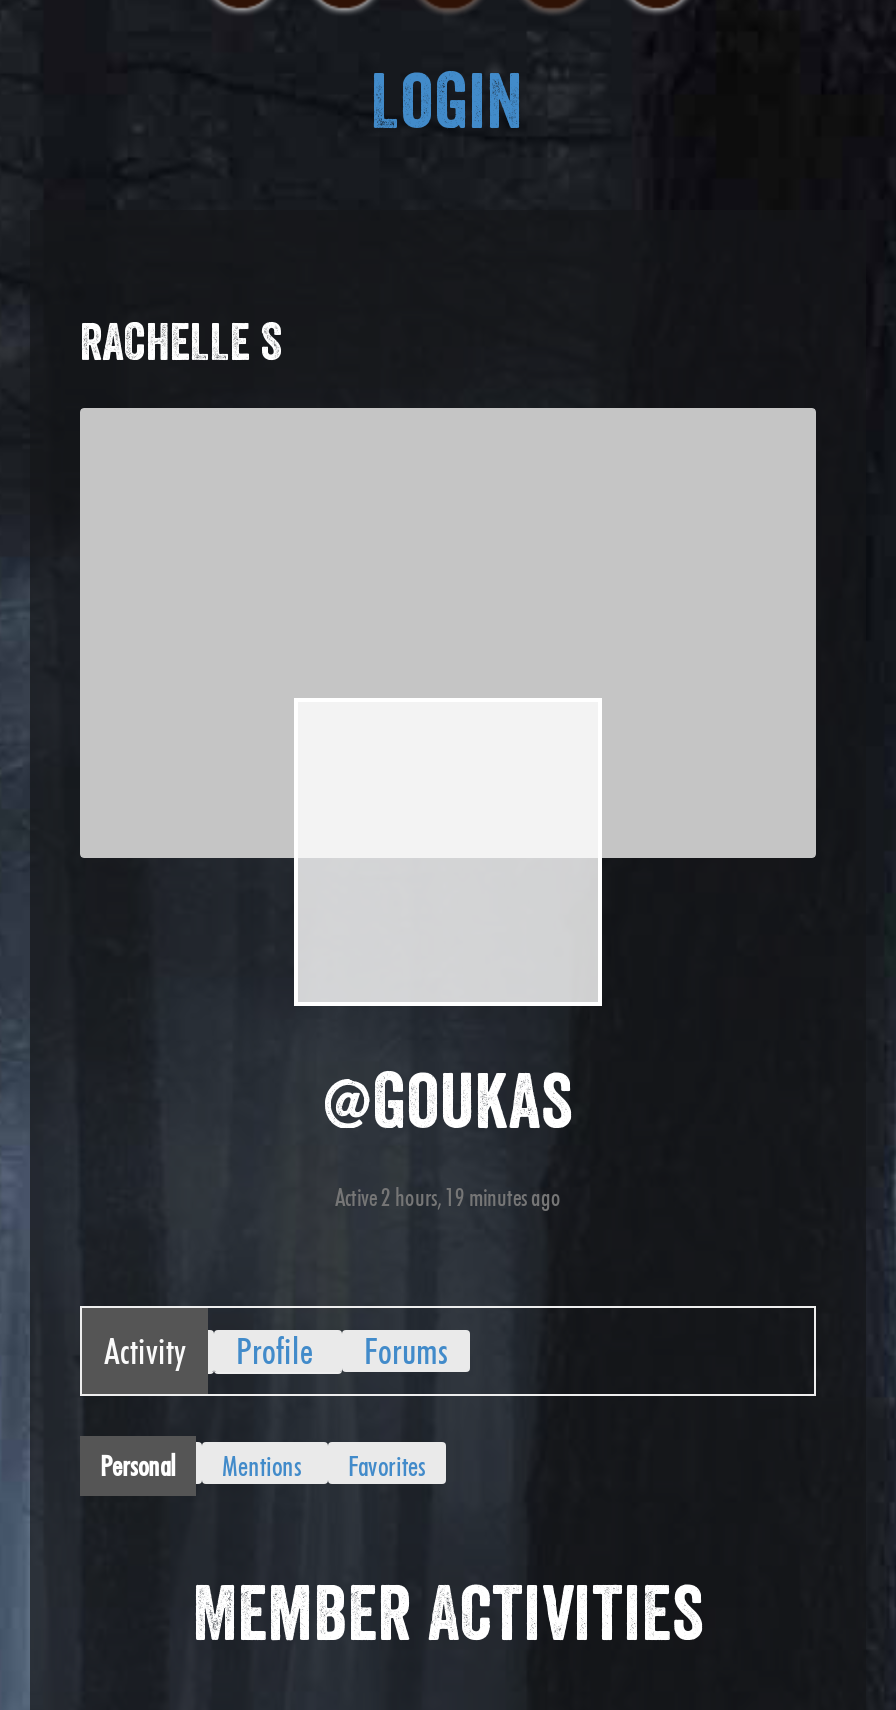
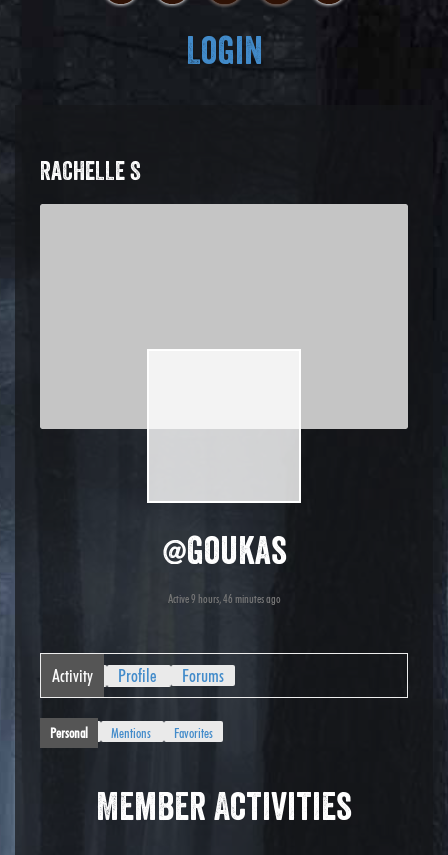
- Active 2 hours, 19 minutes ago
+ Active 9 hours, 46 minutes ago
